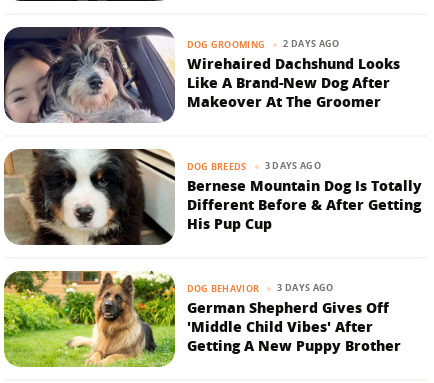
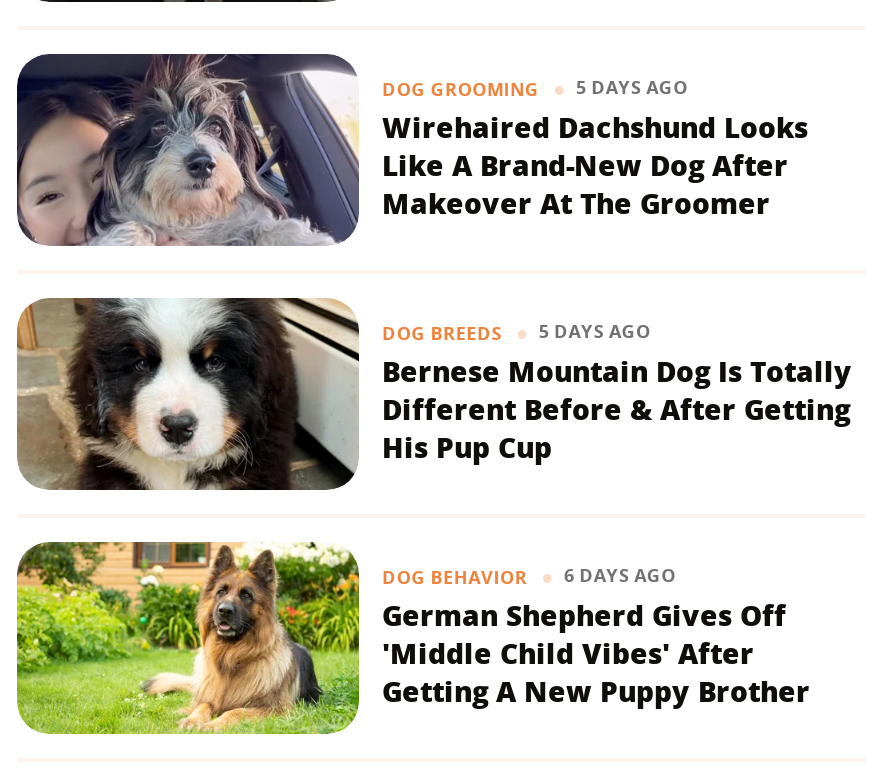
- DOG GROOMING 2 DAYS AGO
+ DOG GROOMING 5 DAYS AGO

- DOG BREEDS 3 DAYS AGO
+ DOG BREEDS 5 DAYS AGO

- DOG BEHAVIOR 3 DAYS AGO
+ DOG BEHAVIOR 6 DAYS AGO
